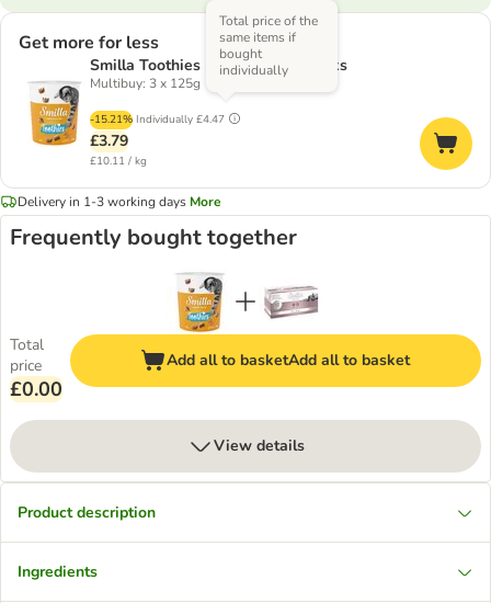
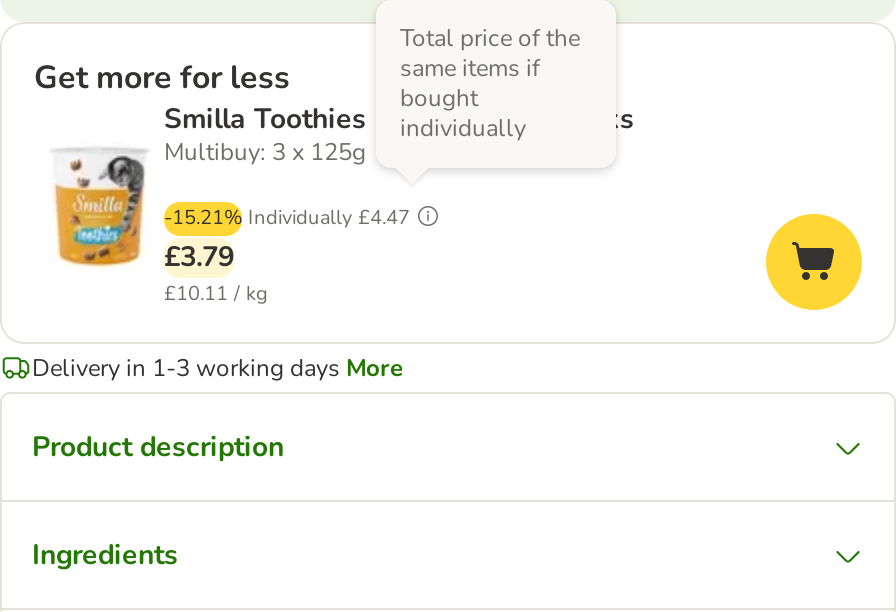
- Frequently bought together

- [image]
- Add all to basketAdd all to basket

- Total
- price
- £0.00

- View details
